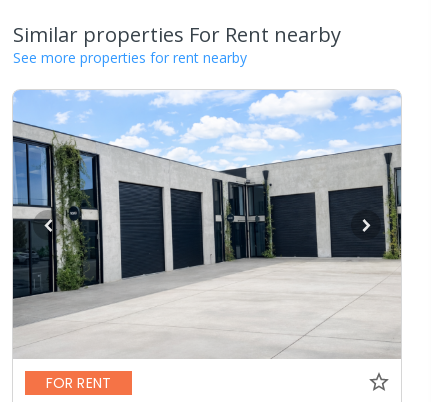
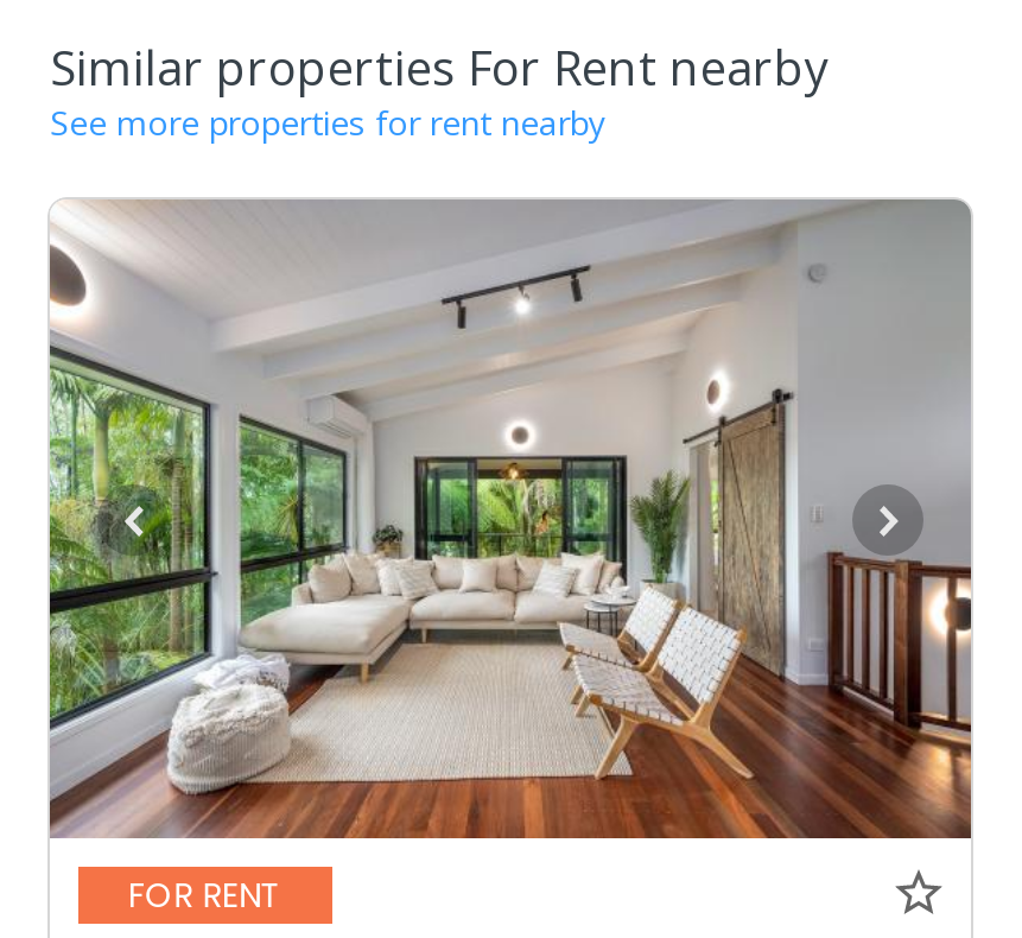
- [image]
+ [image]
